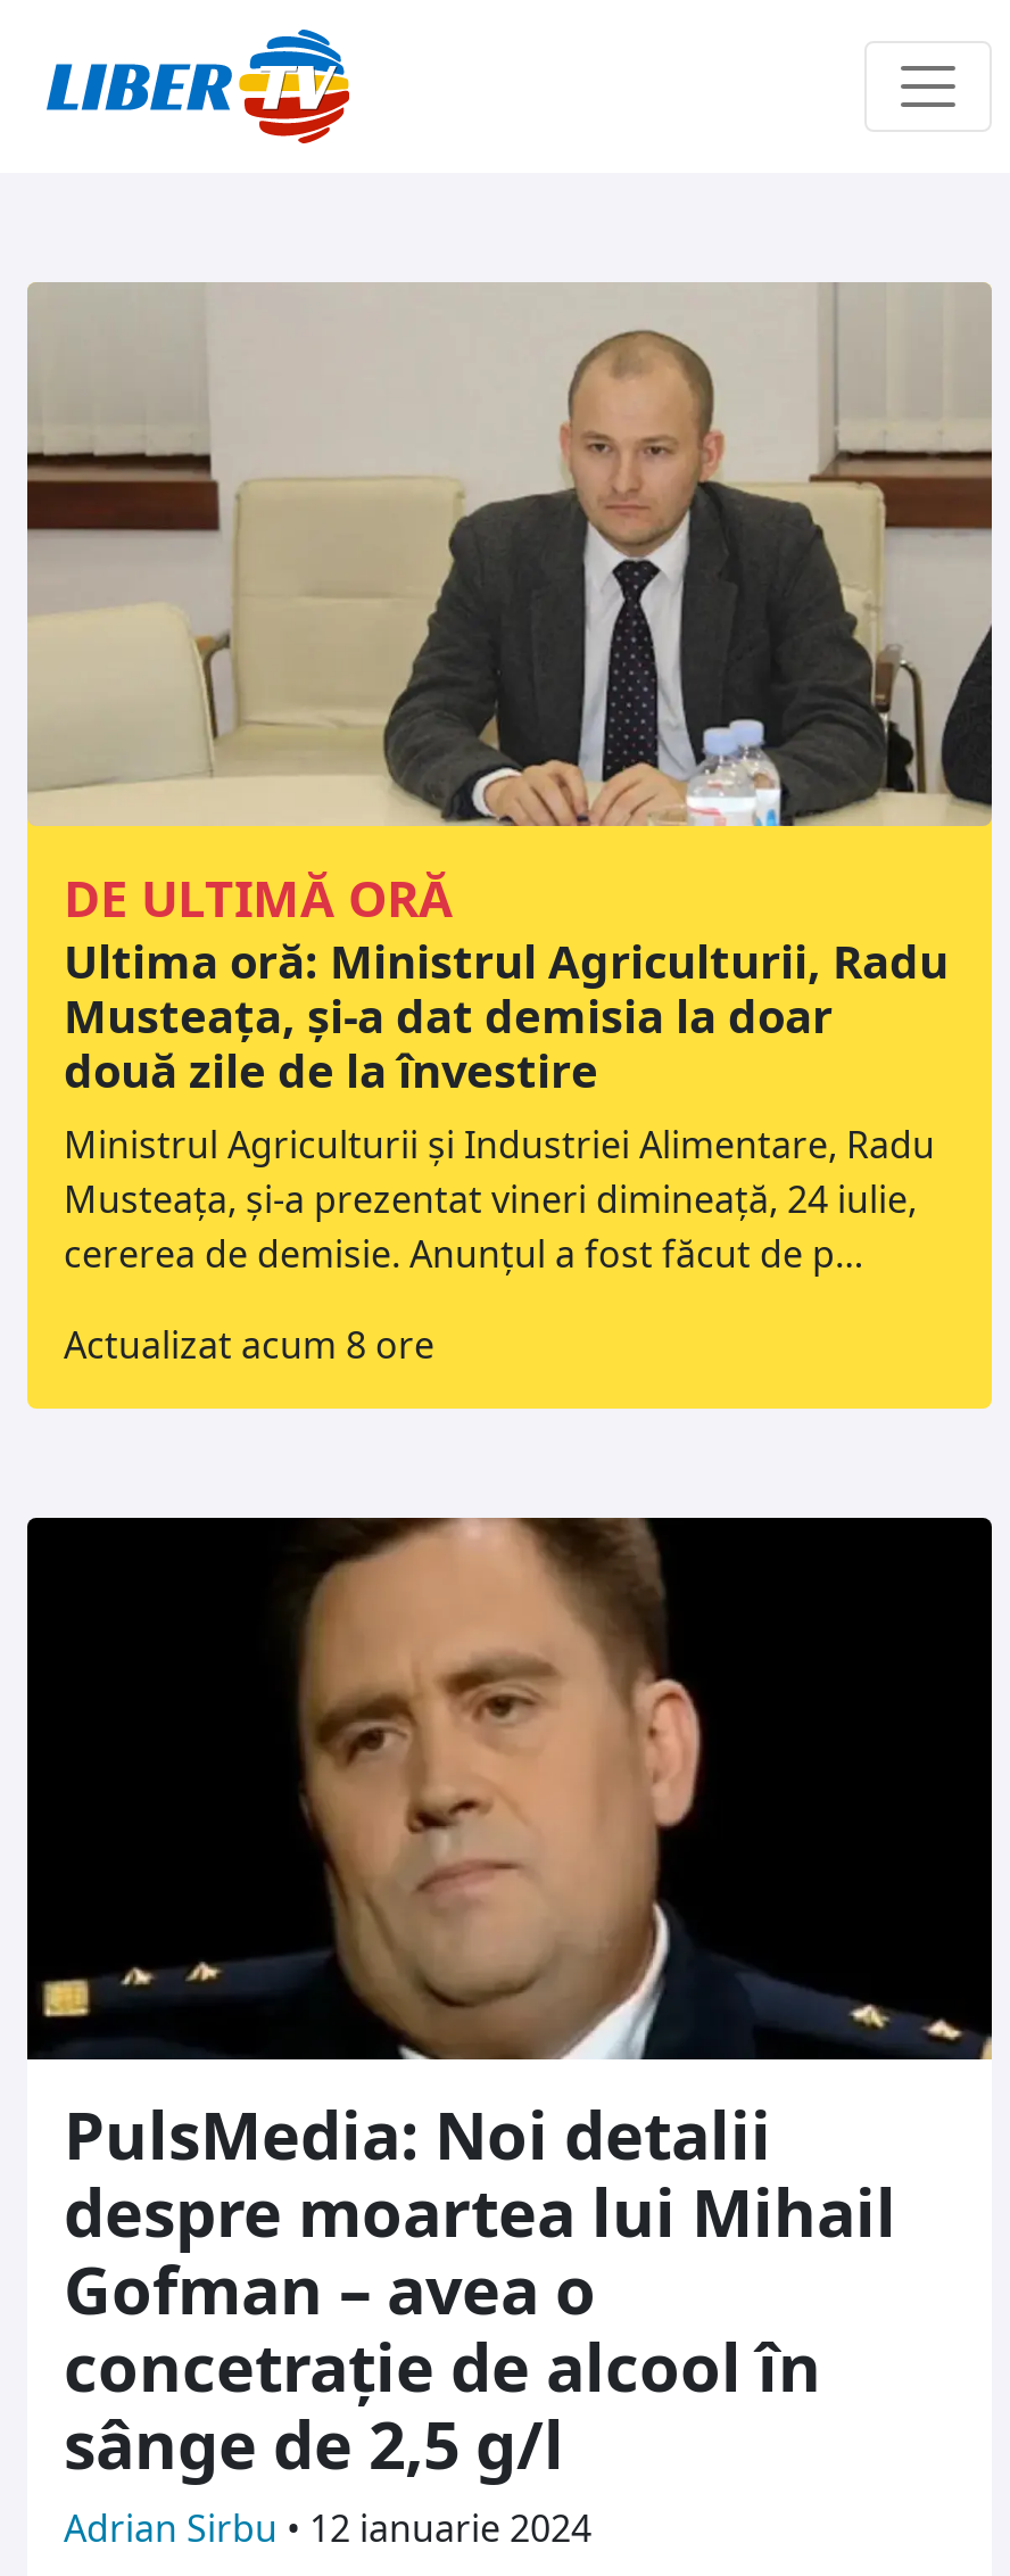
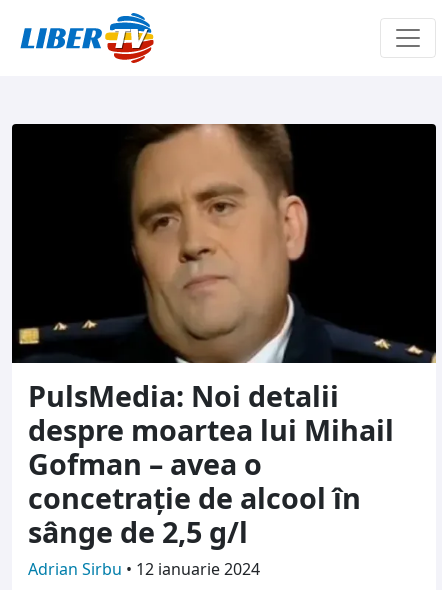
- [image]
- DE ULTIMĂ ORĂ
- Ultima oră: Ministrul Agriculturii, Radu
- Musteața, și-a dat demisia la doar
- două zile de la învestire
- Ministrul Agriculturii și Industriei Alimentare, Radu
- Musteața, și-a prezentat vineri dimineață, 24 iulie,
- cererea de demisie. Anunțul a fost făcut de p…
- Actualizat acum 8 ore
